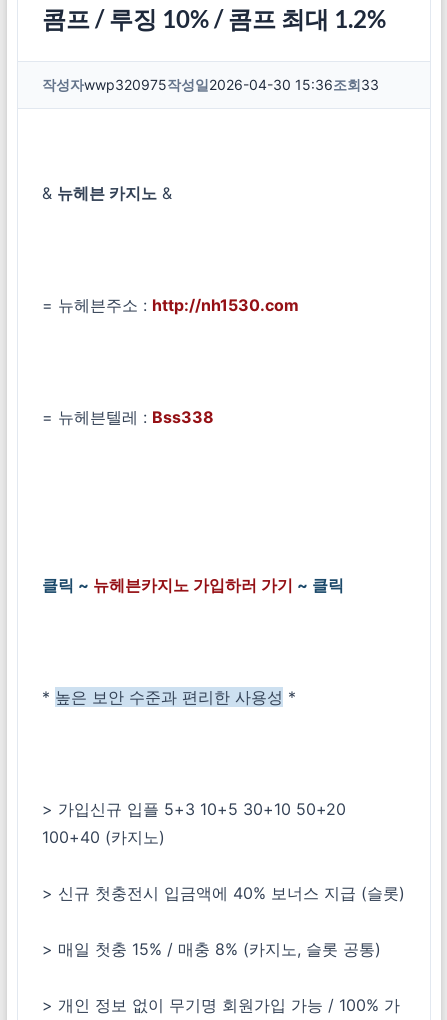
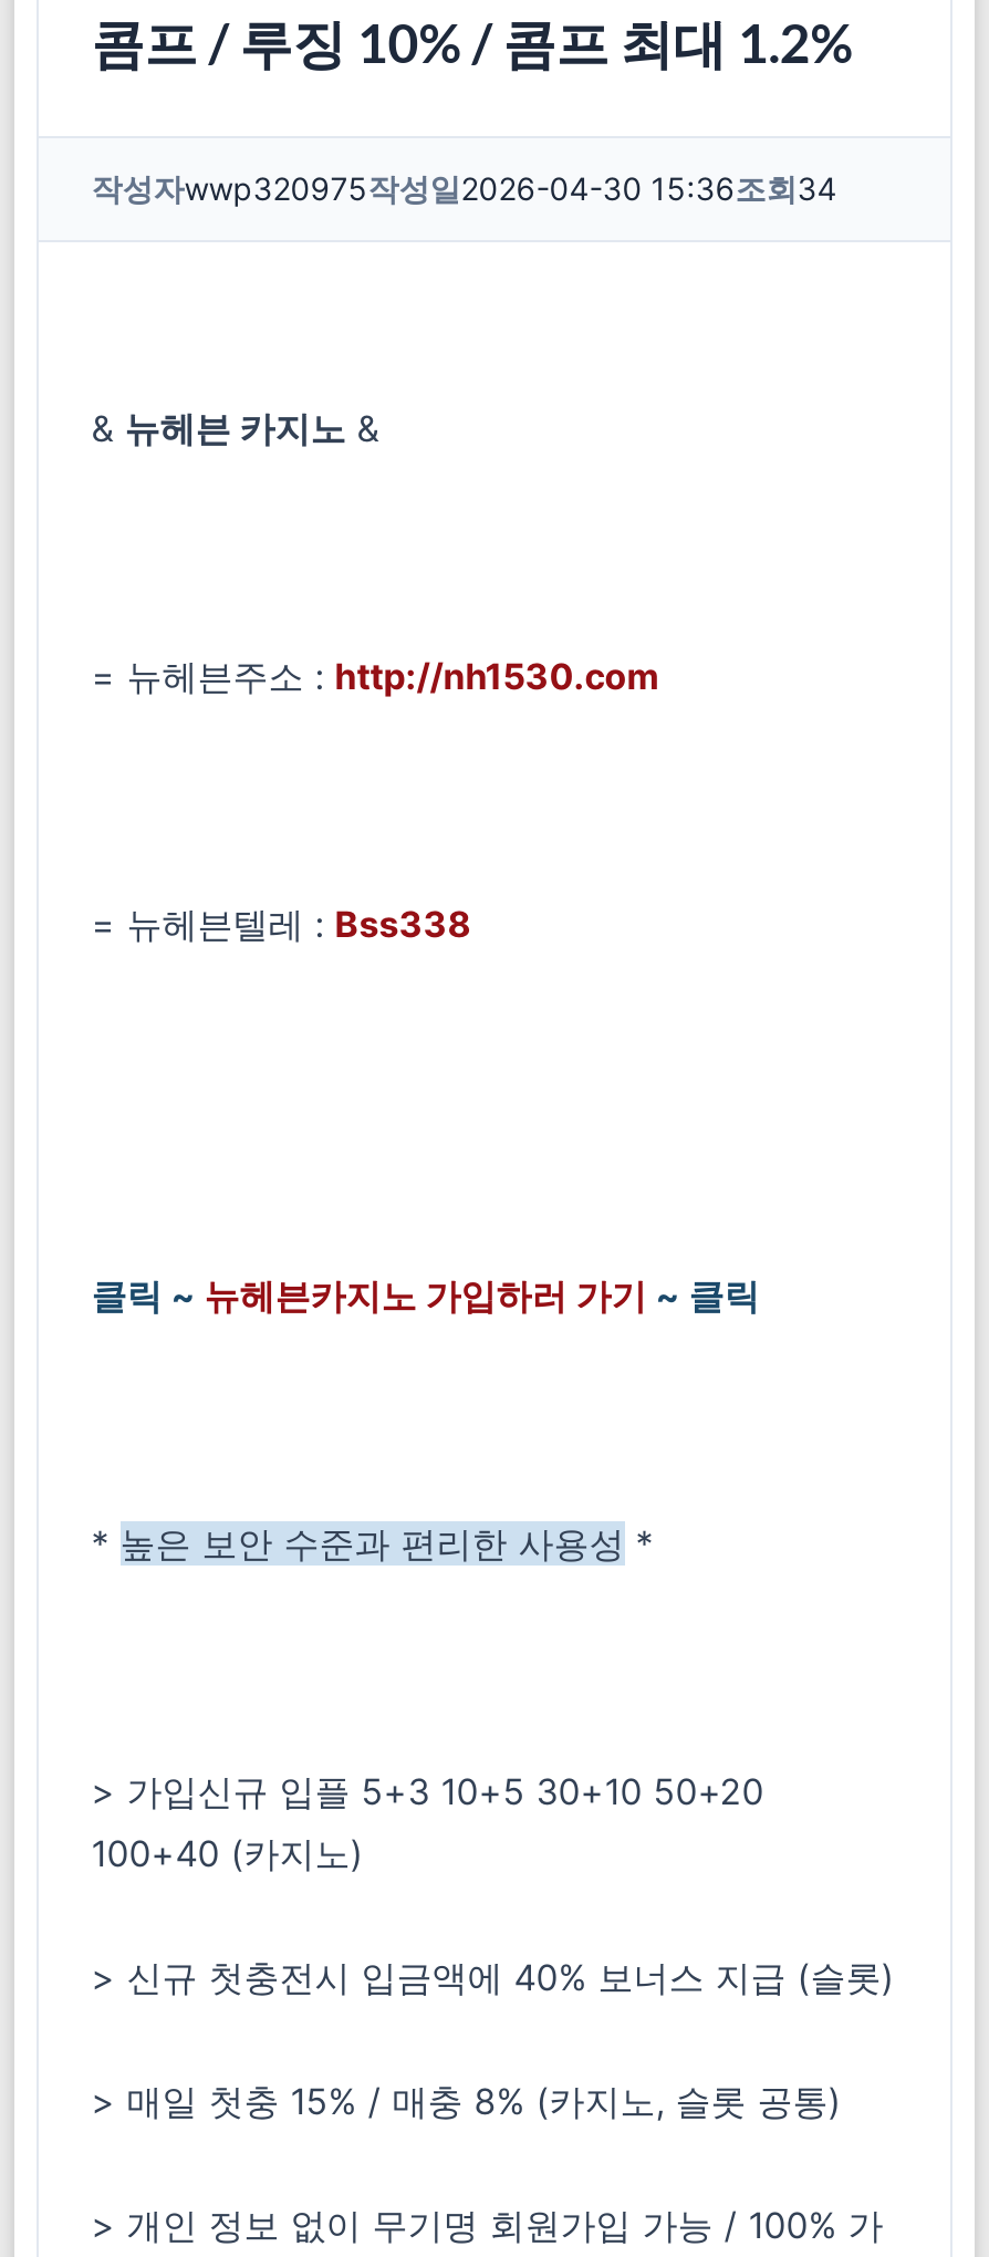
- 작성자wwp320975작성일 2026-04-30 15:36조회 33
+ 작성자wwp320975작성일 2026-04-30 15:36조회 34
